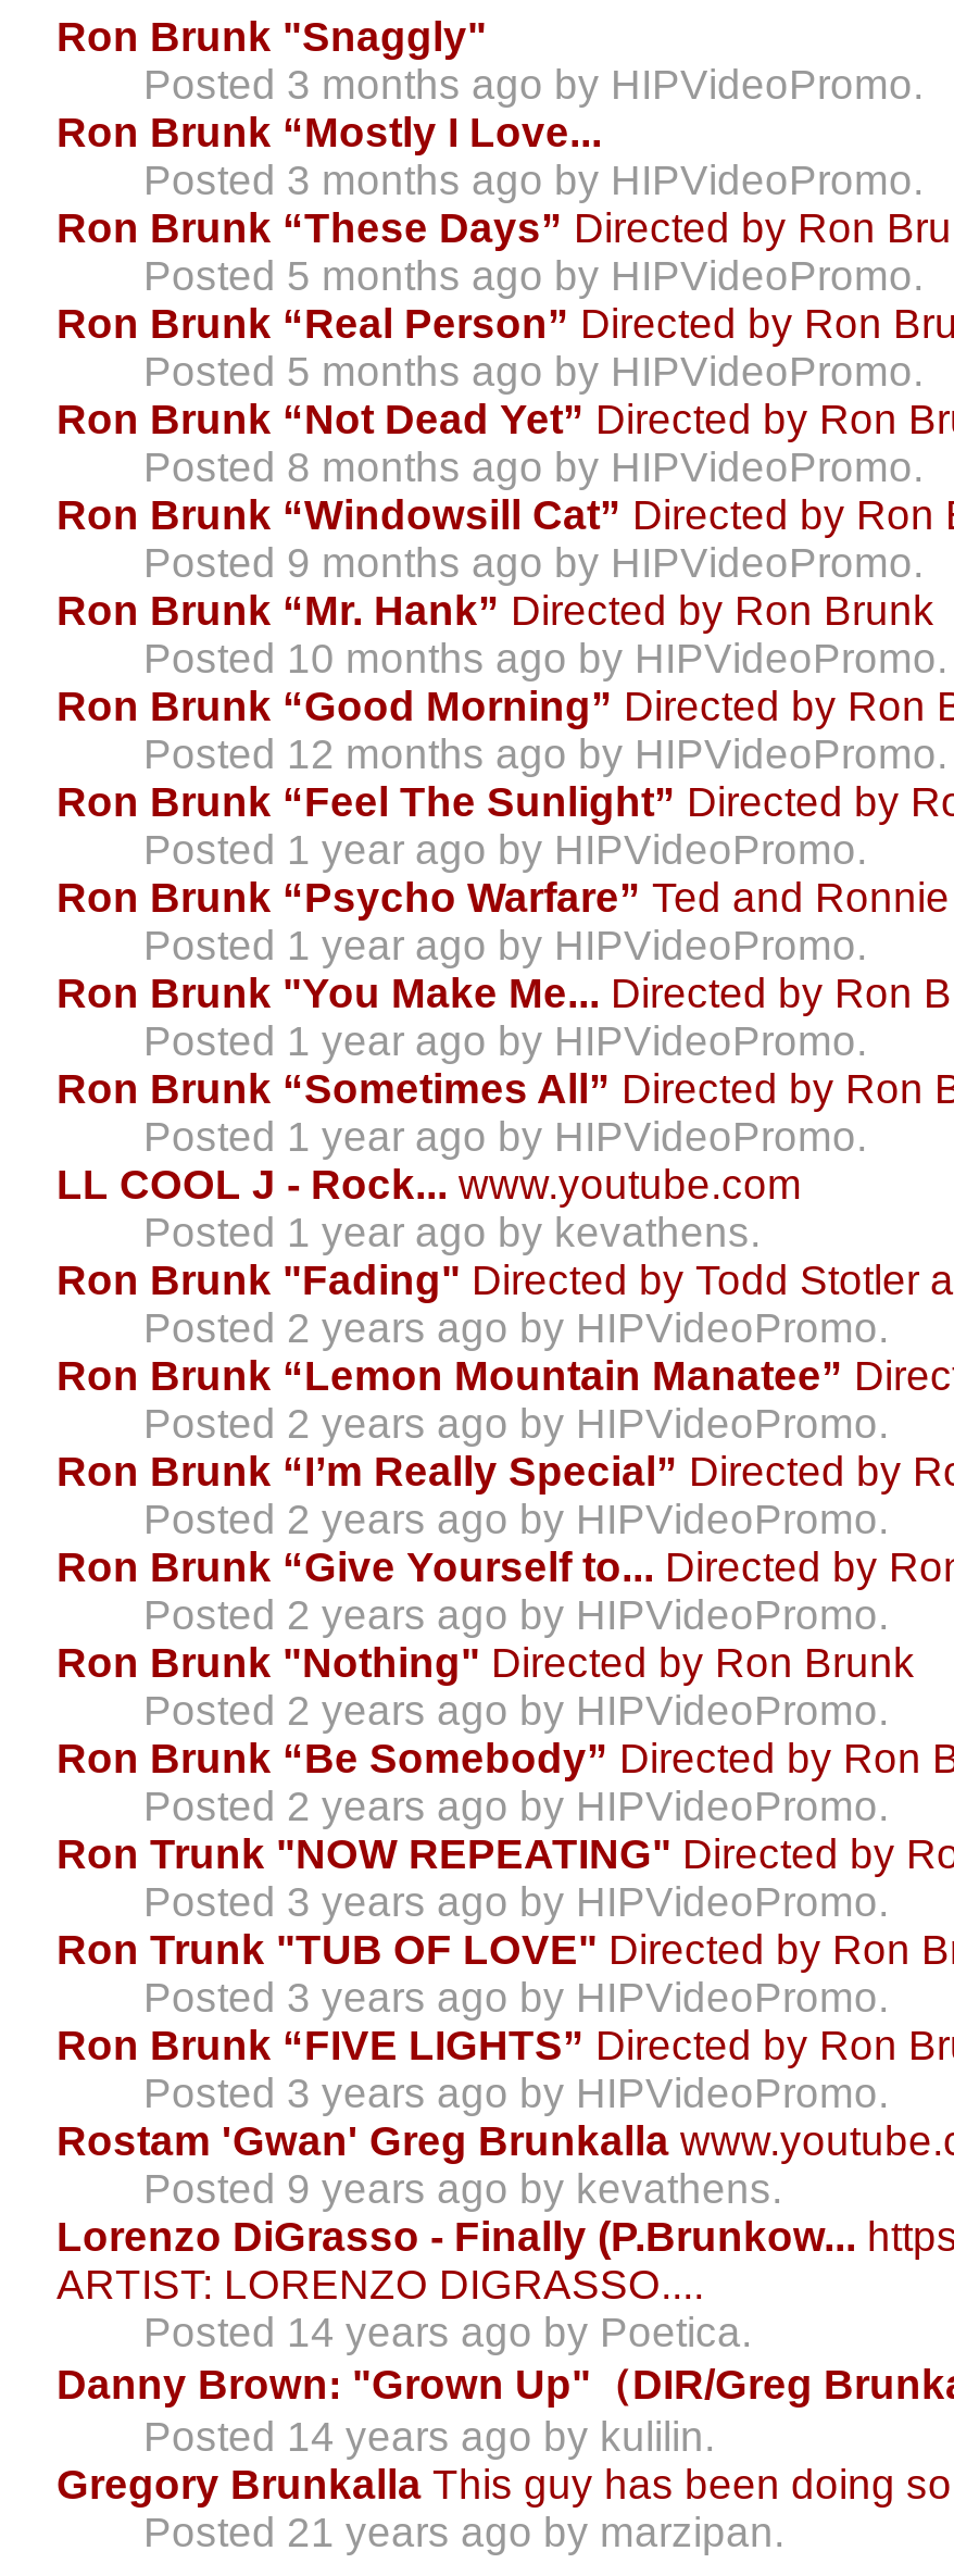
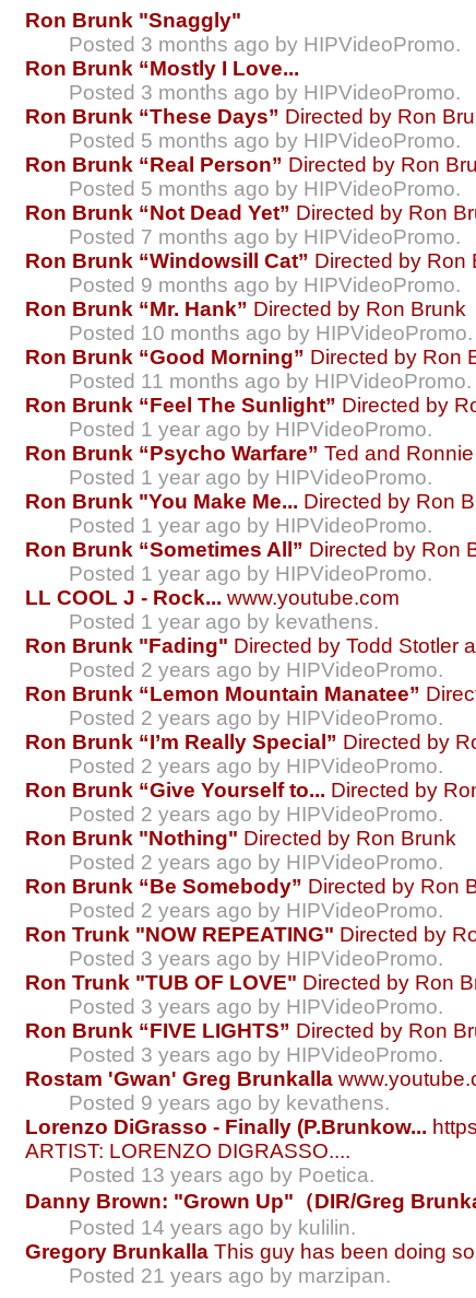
- Posted 8 months ago by HIPVideoPromo.
+ Posted 7 months ago by HIPVideoPromo.

- Posted 12 months ago by HIPVideoPromo.
+ Posted 11 months ago by HIPVideoPromo.

- Posted 14 years ago by Poetica.
+ Posted 13 years ago by Poetica.
